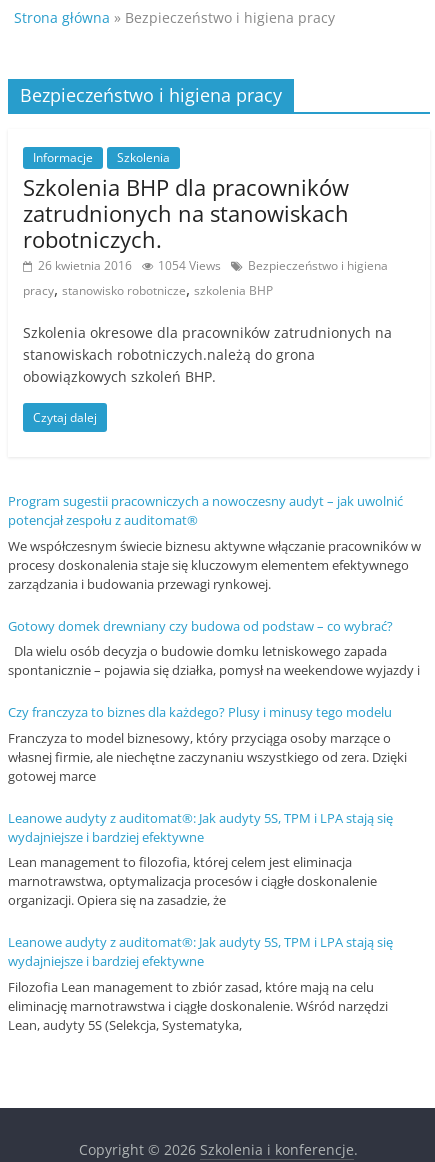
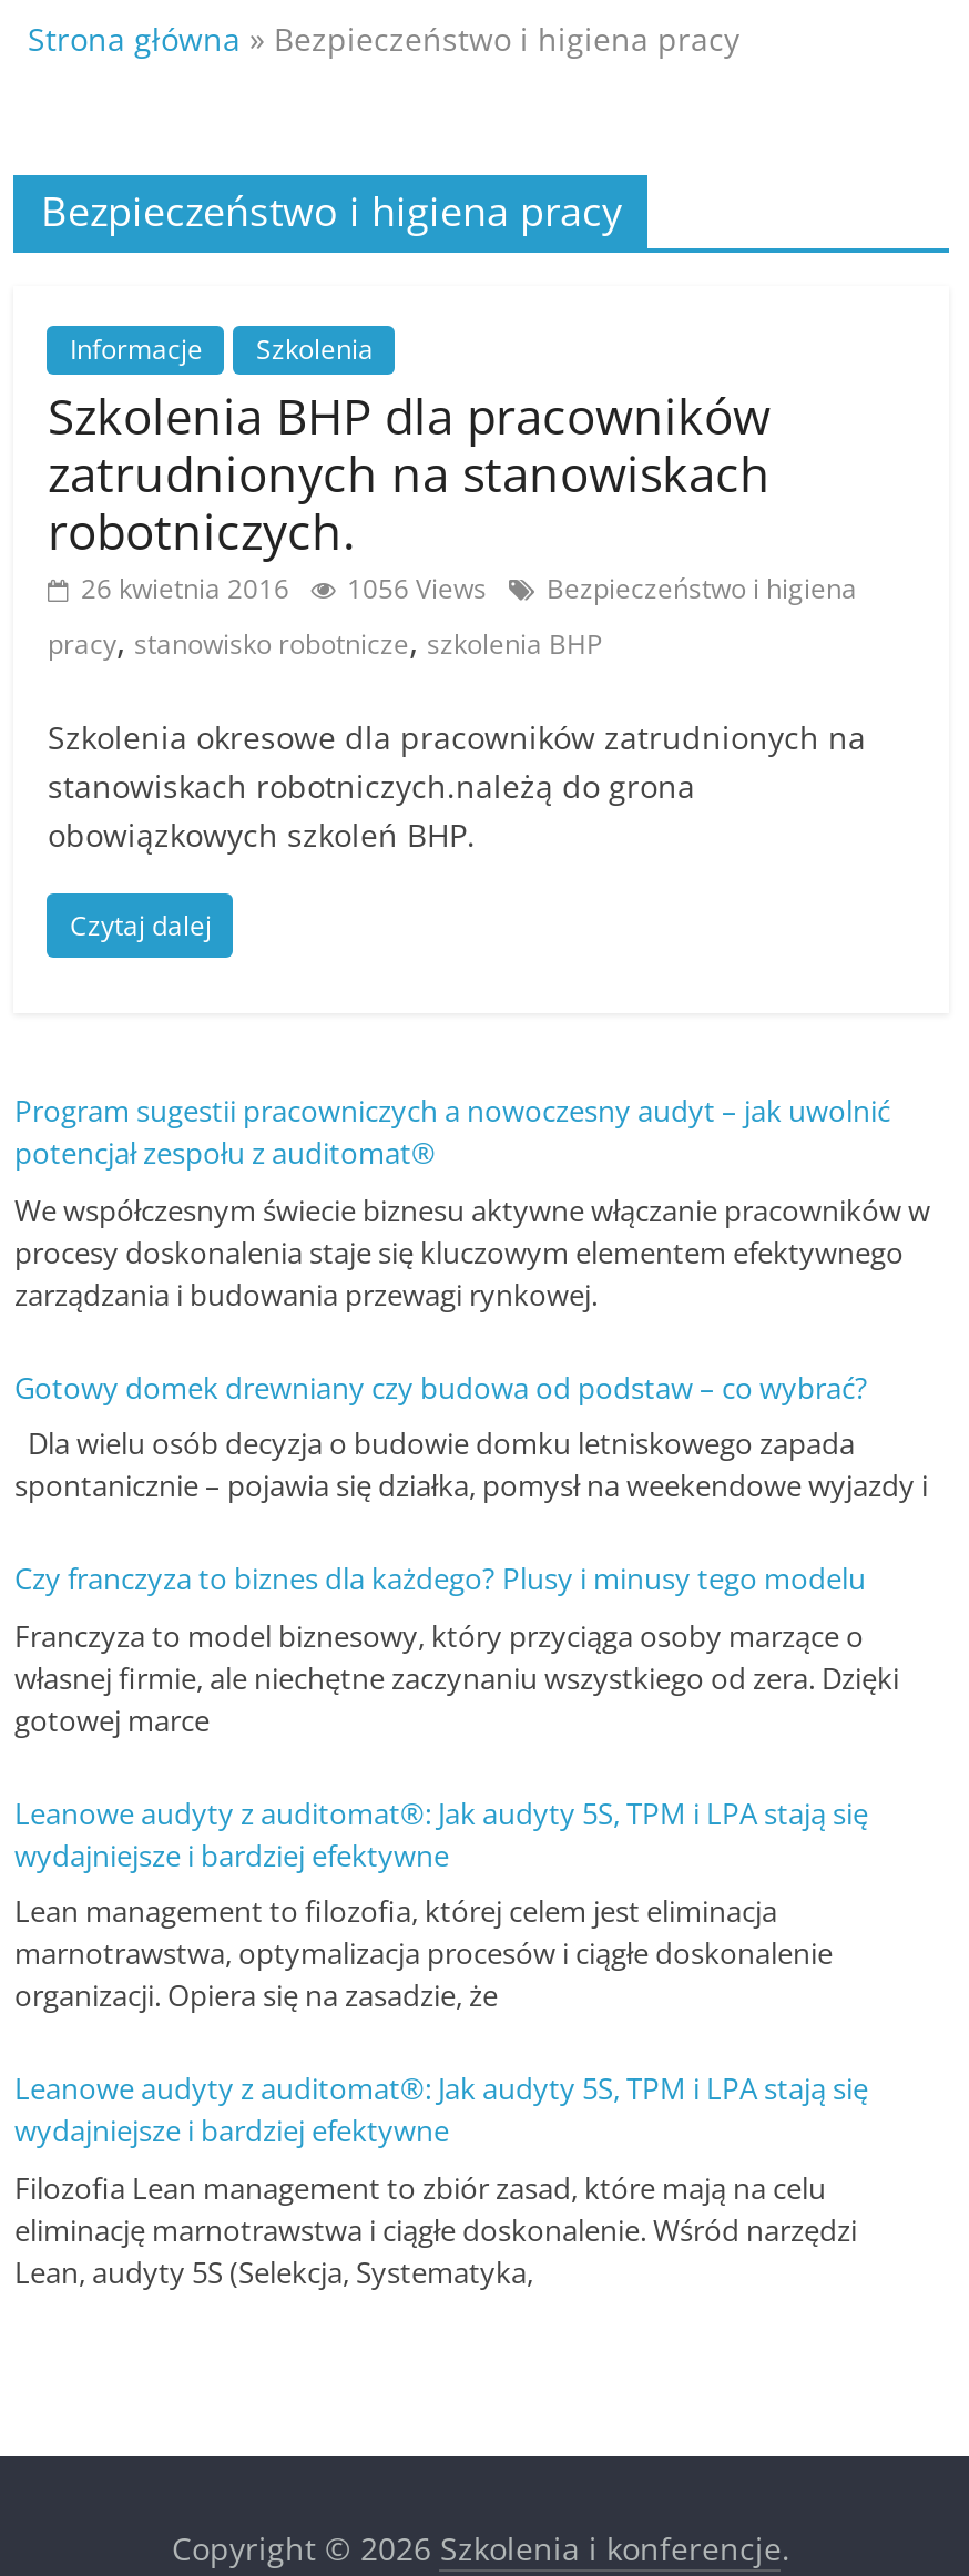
- 26 kwietnia 2016 1054 Views Bezpieczeństwo i higiena
+ 26 kwietnia 2016 1056 Views Bezpieczeństwo i higiena
